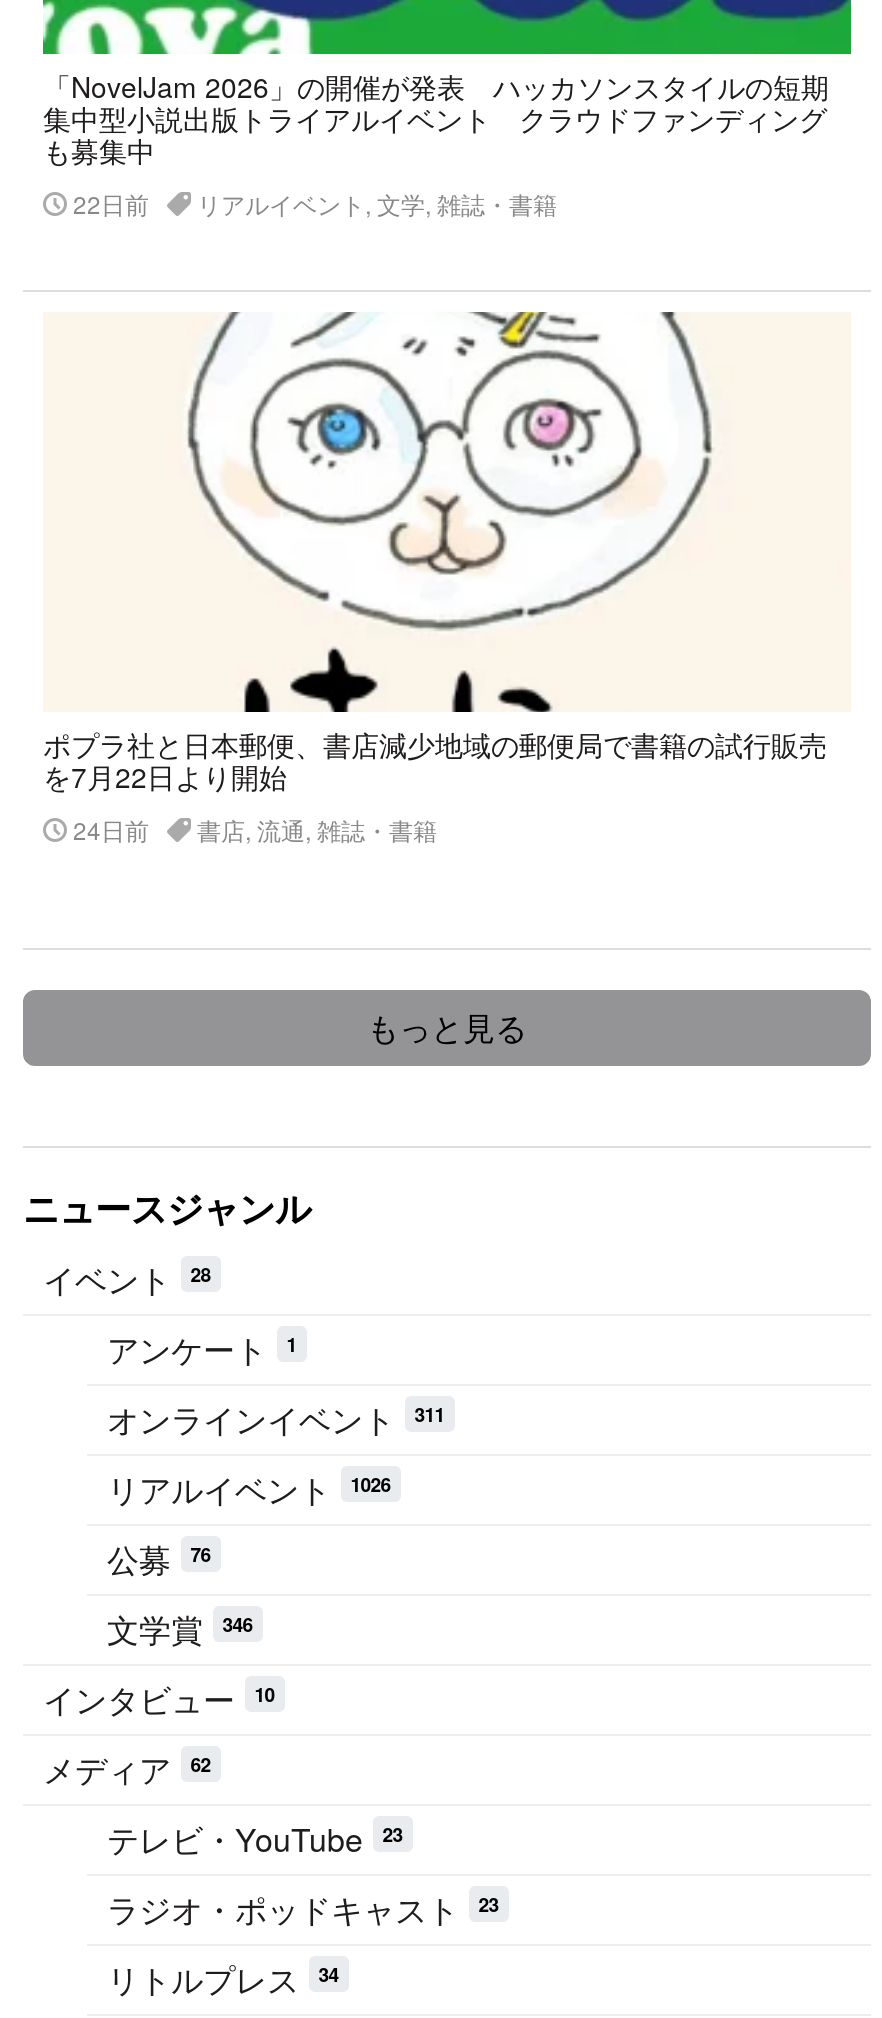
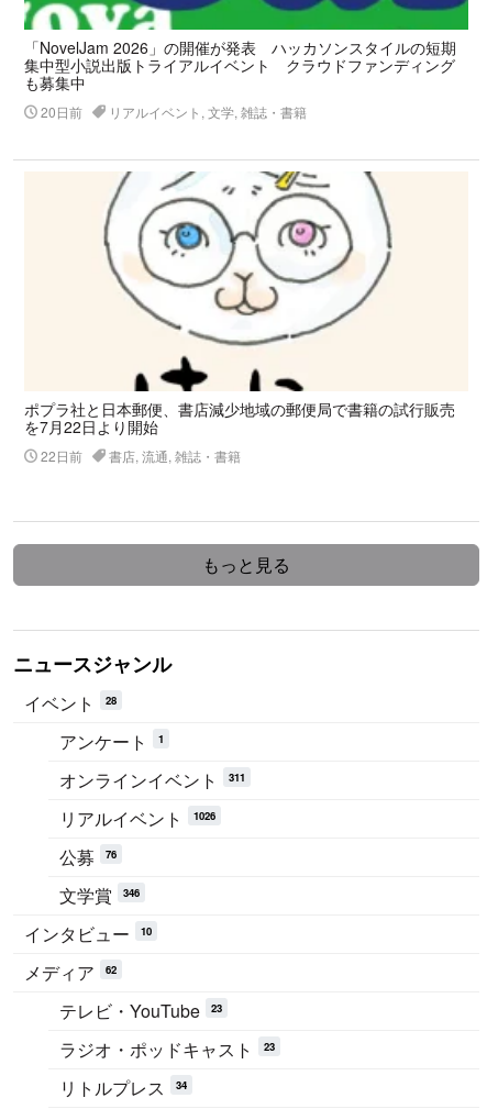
- 22日前 リアルイベント, 文学, 雑誌・書籍
+ 20日前 リアルイベント, 文学, 雑誌・書籍

- 24日前 書店, 流通, 雑誌・書籍
+ 22日前 書店, 流通, 雑誌・書籍
